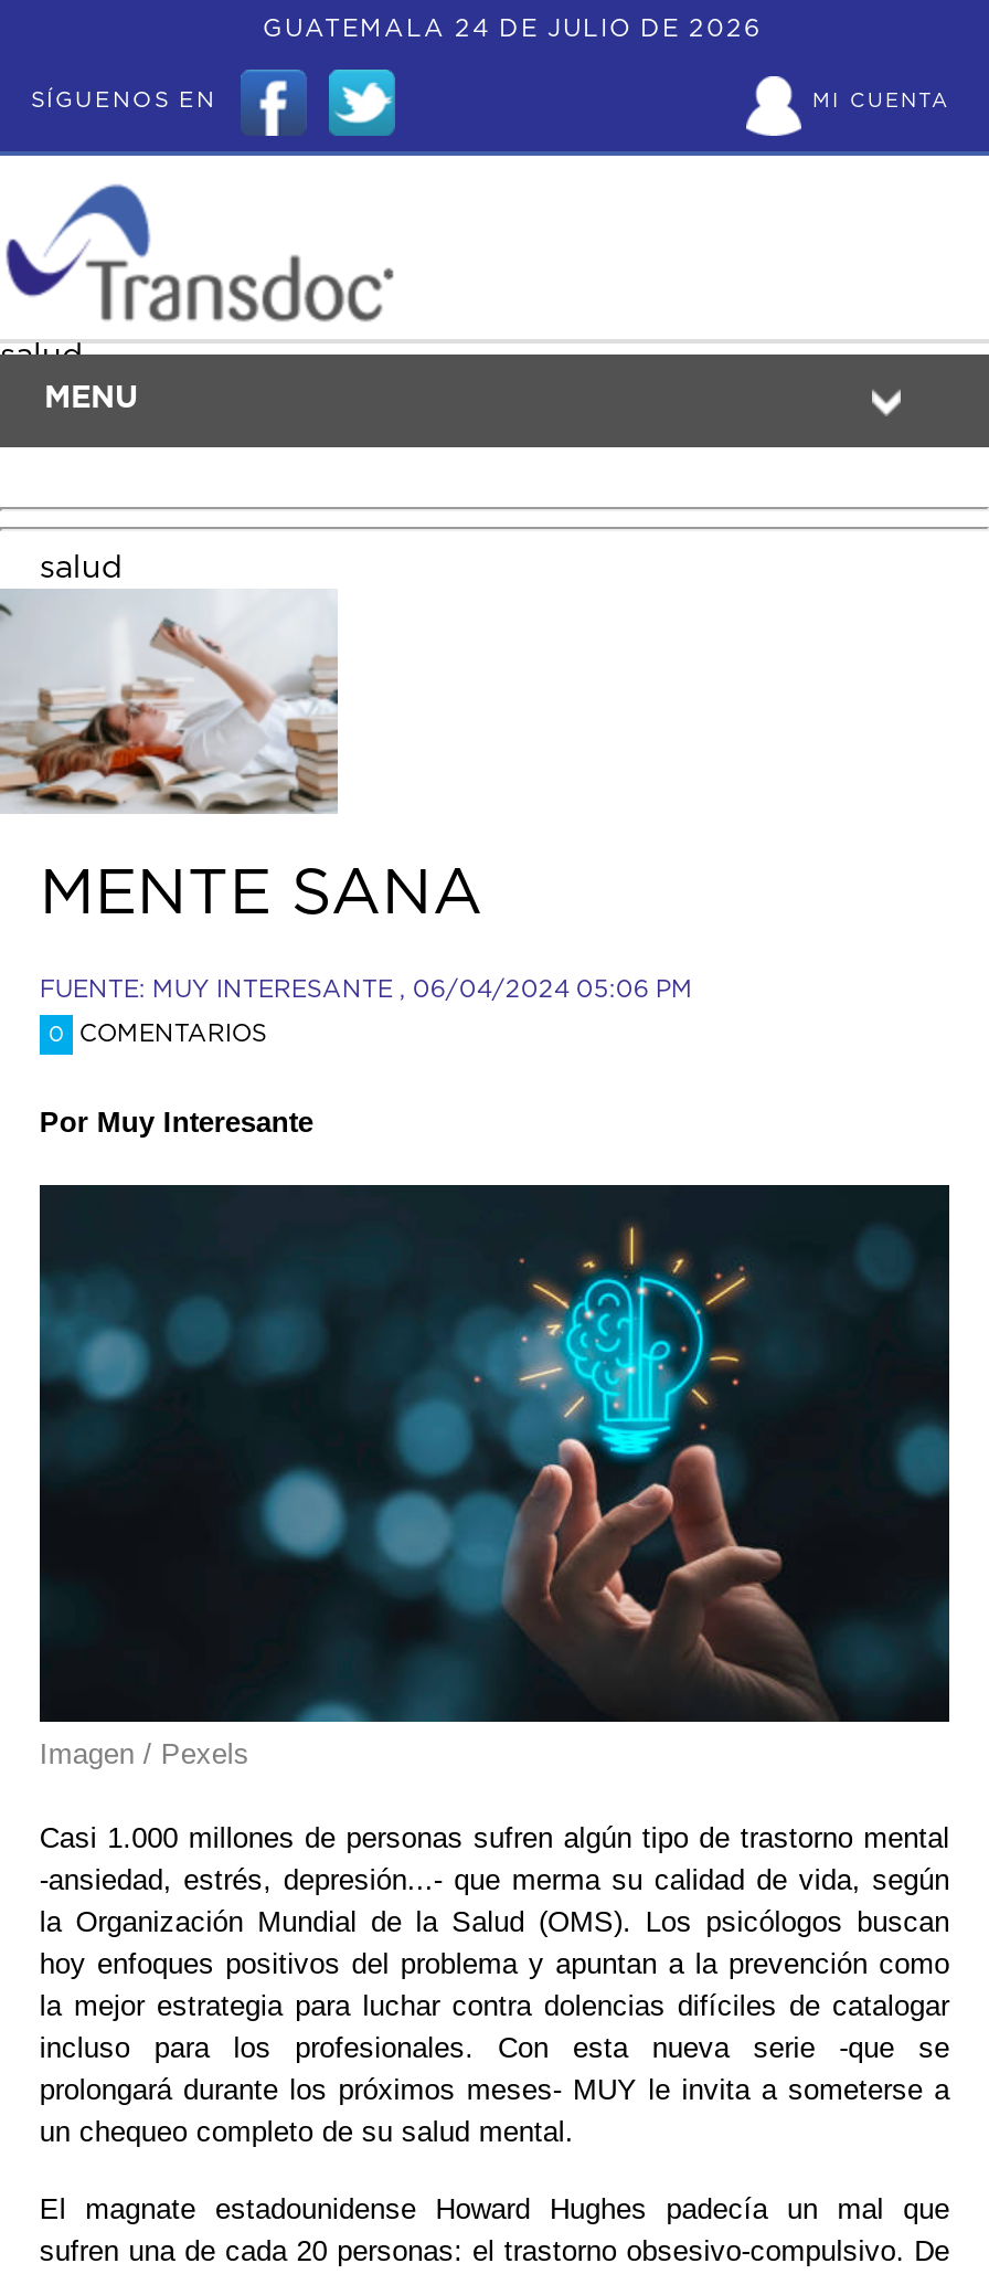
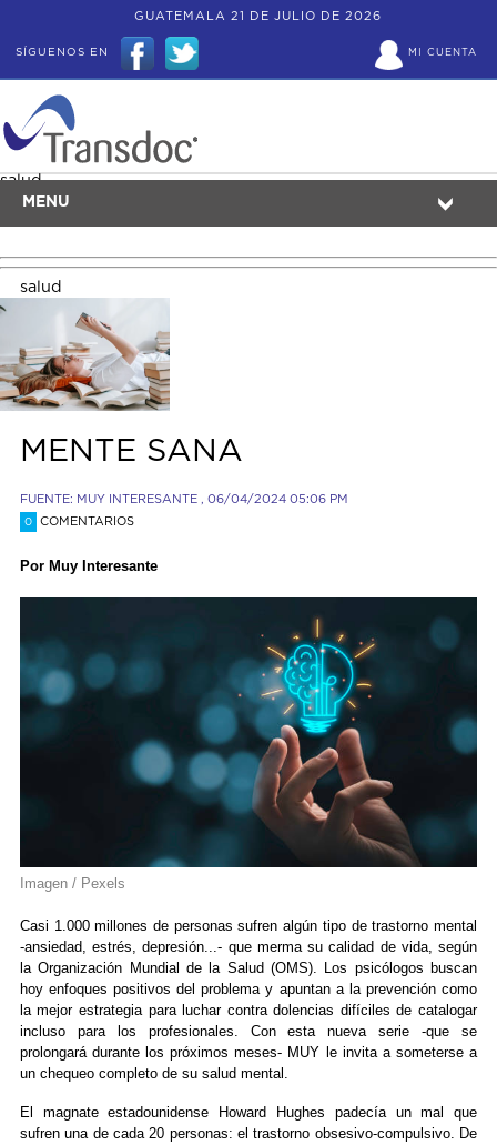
- GUATEMALA 24 DE JULIO DE 2026
+ GUATEMALA 21 DE JULIO DE 2026
